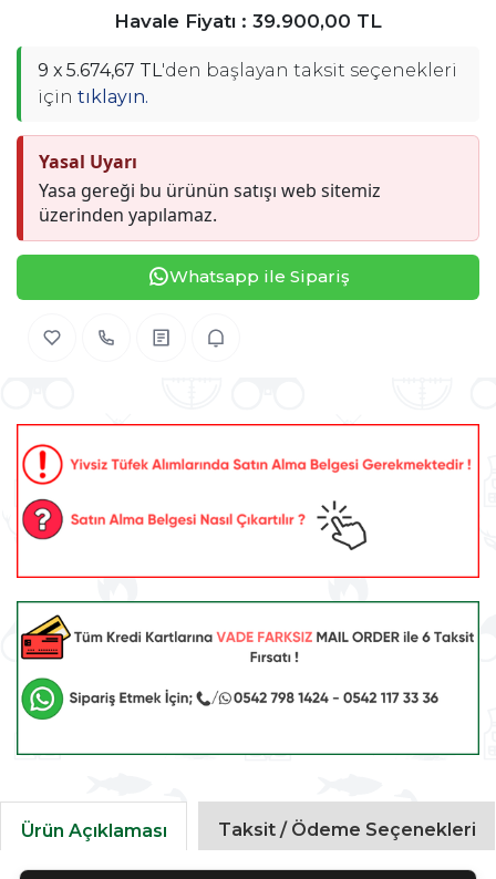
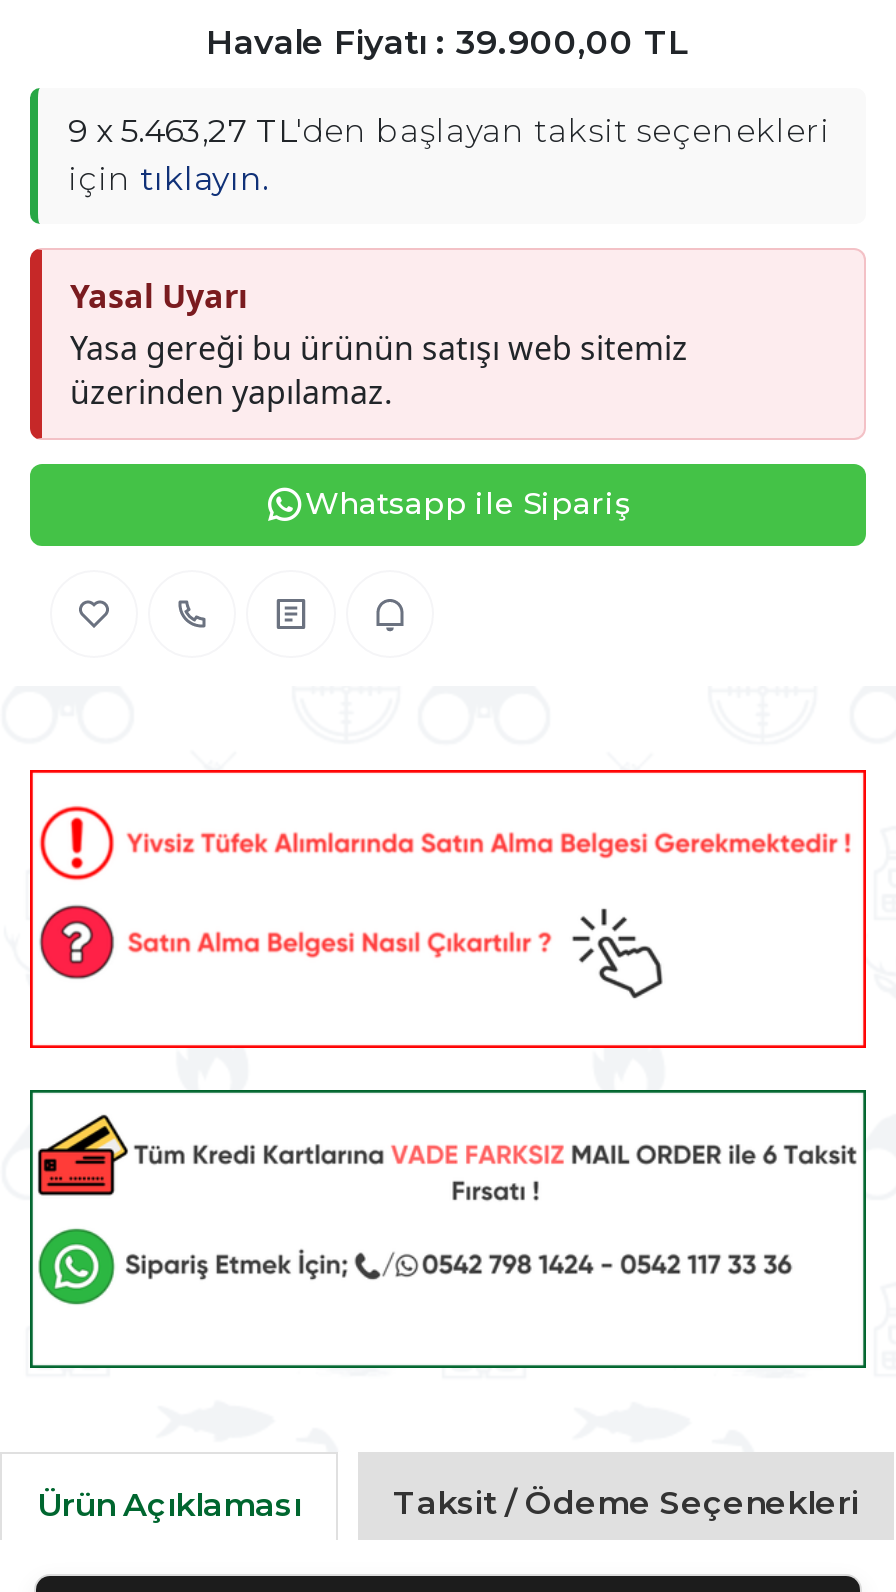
- 5.674,67 TL'den başlayan taksit seçenekleri
+ 5.463,27 TL'den başlayan taksit seçenekleri
